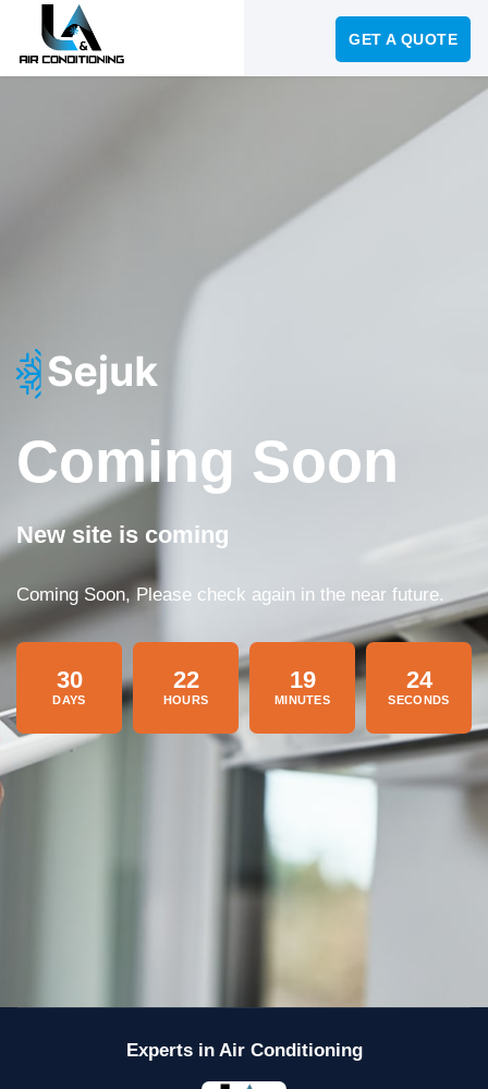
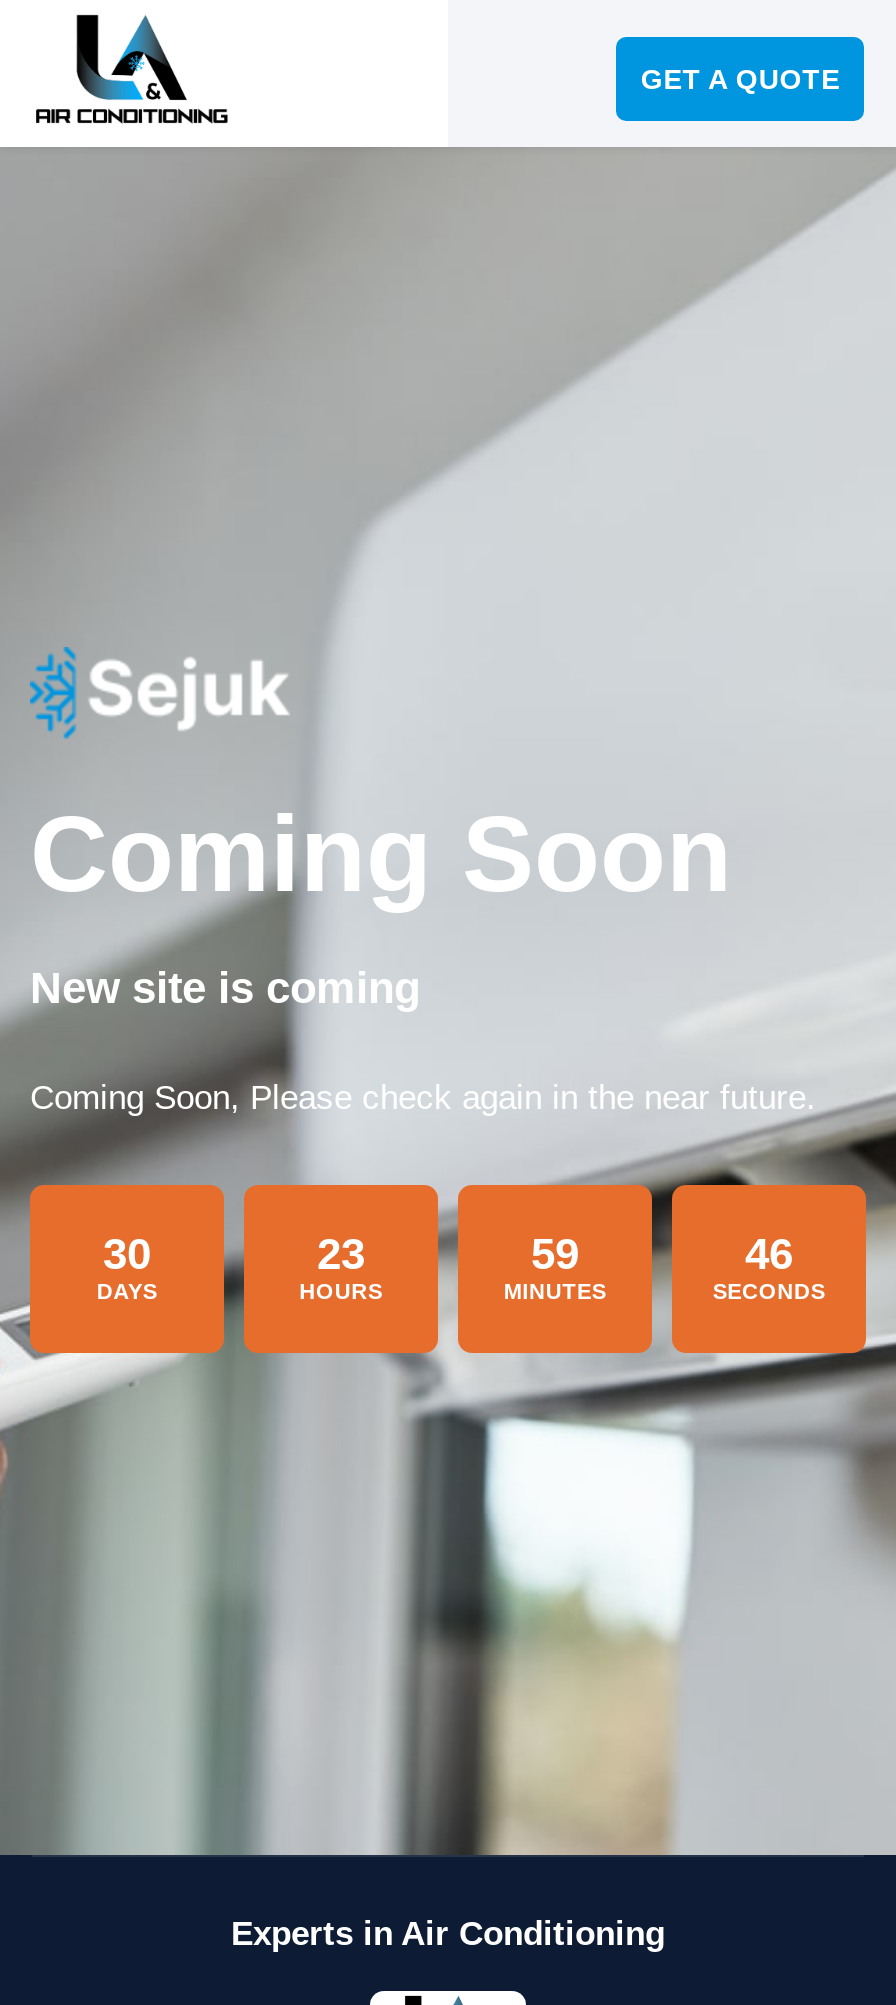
- 22
+ 23

- 19
+ 59

- 24
+ 46
